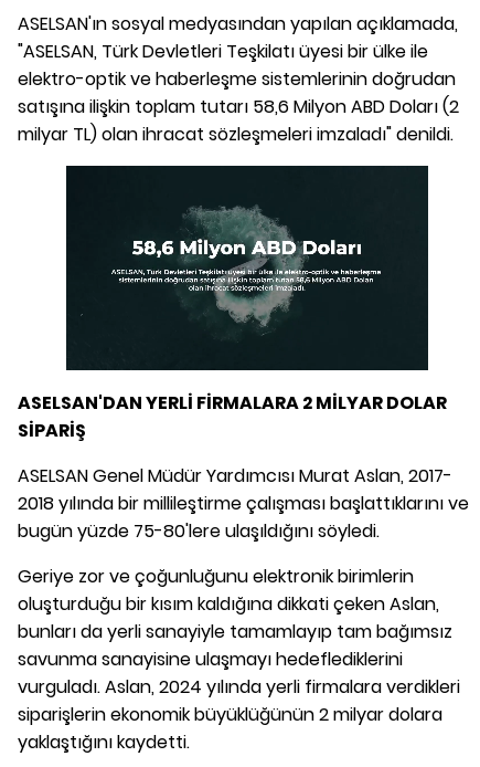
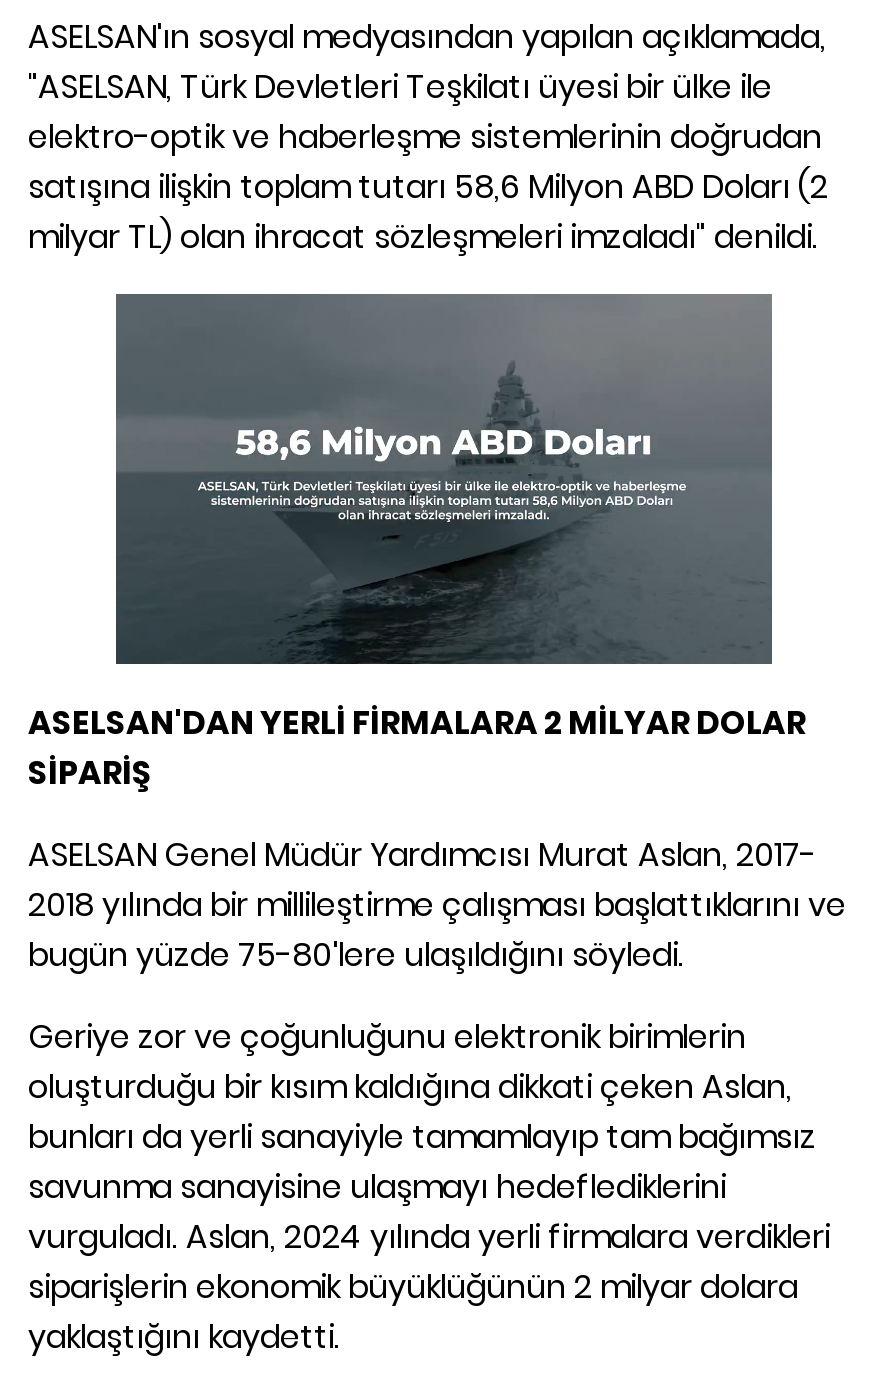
- [image]
+ [image]
